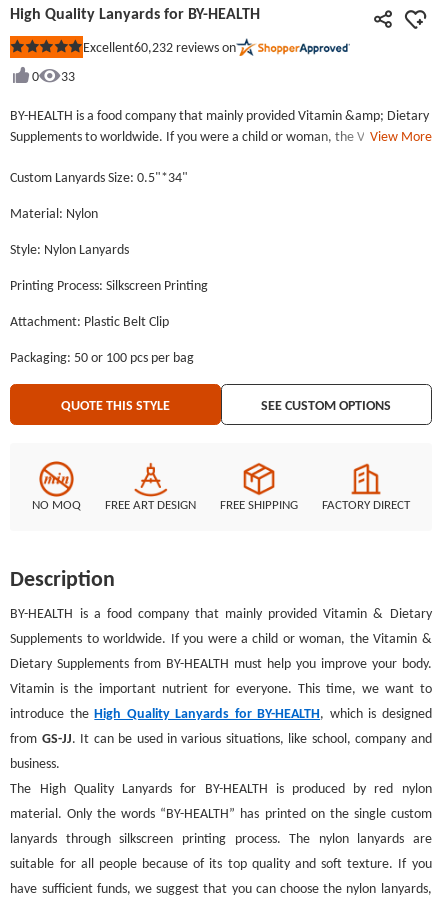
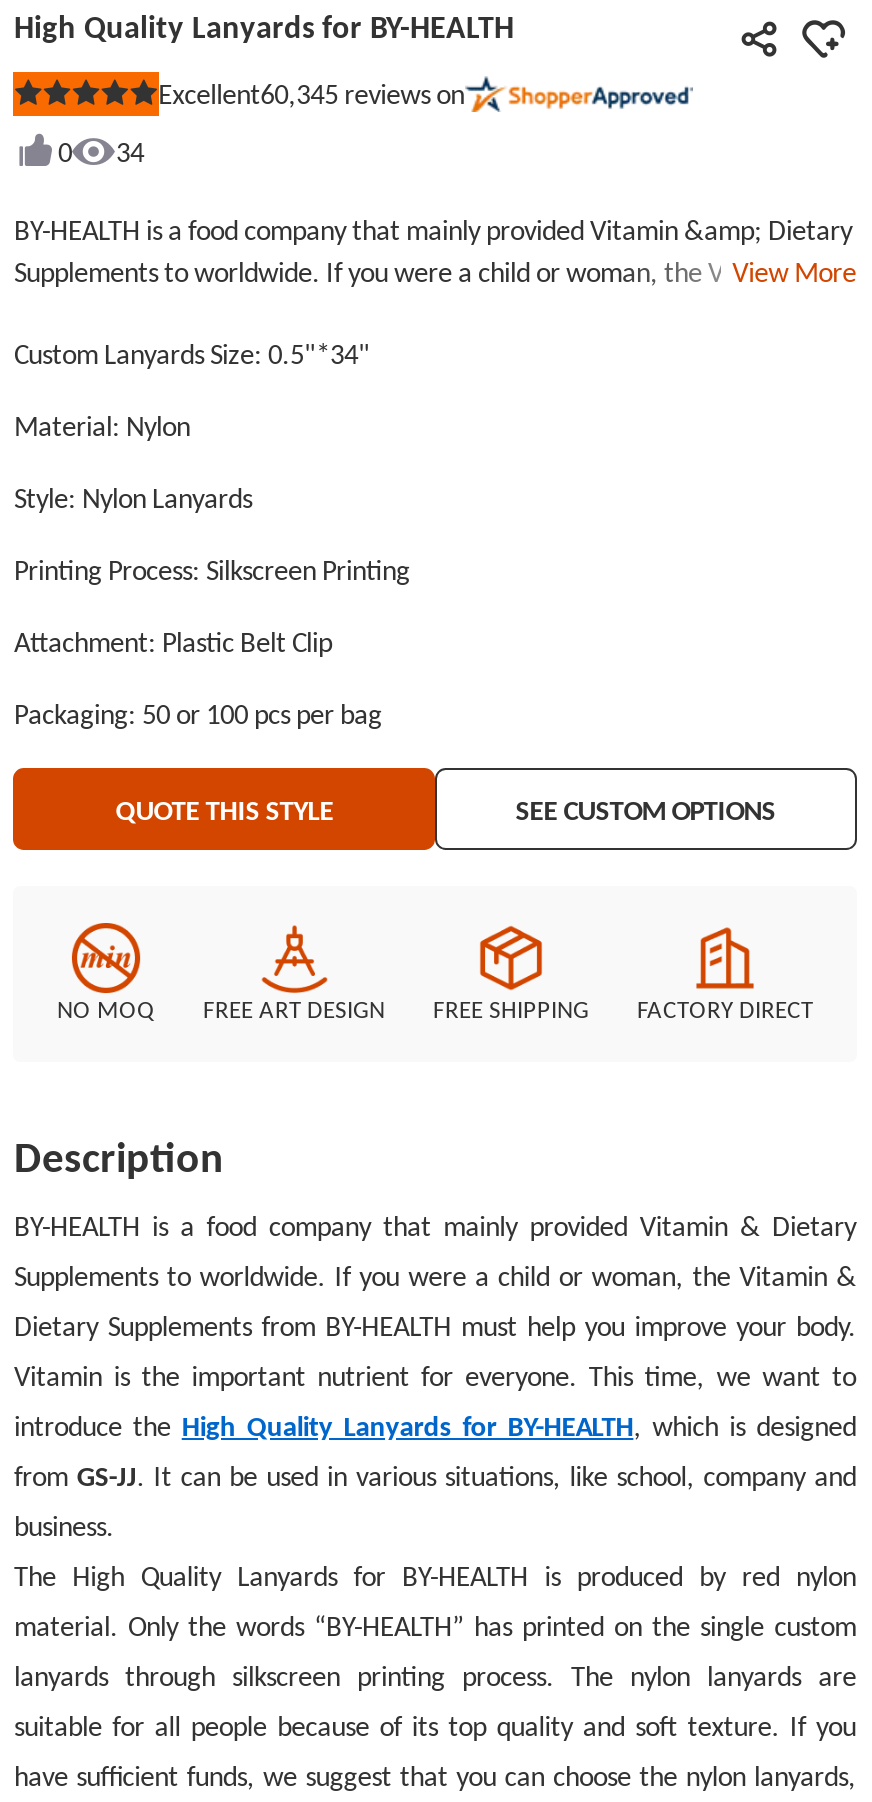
- Excellent60,232 reviews on
+ Excellent60,345 reviews on

- 33
+ 34
